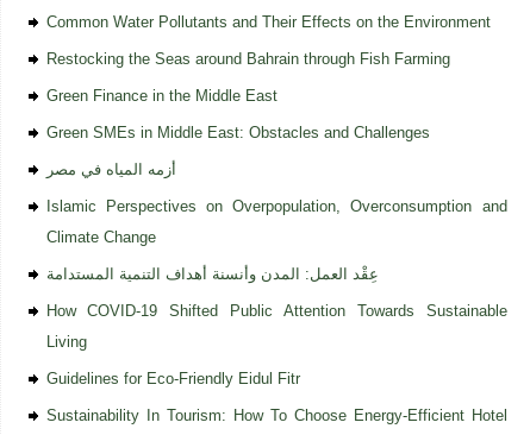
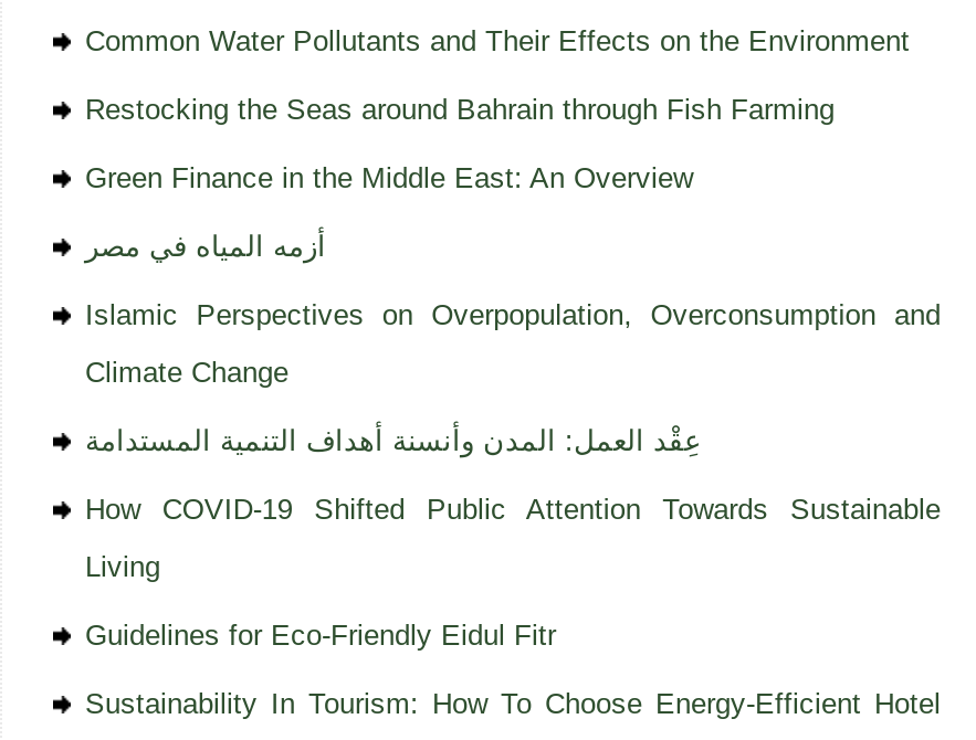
- Green Finance in the Middle East
- Green SMEs in Middle East: Obstacles and Challenges
+ Green Finance in the Middle East: An Overview
